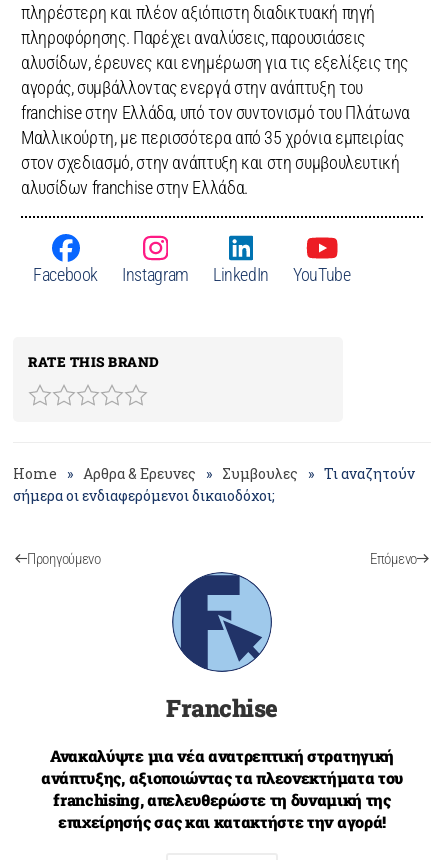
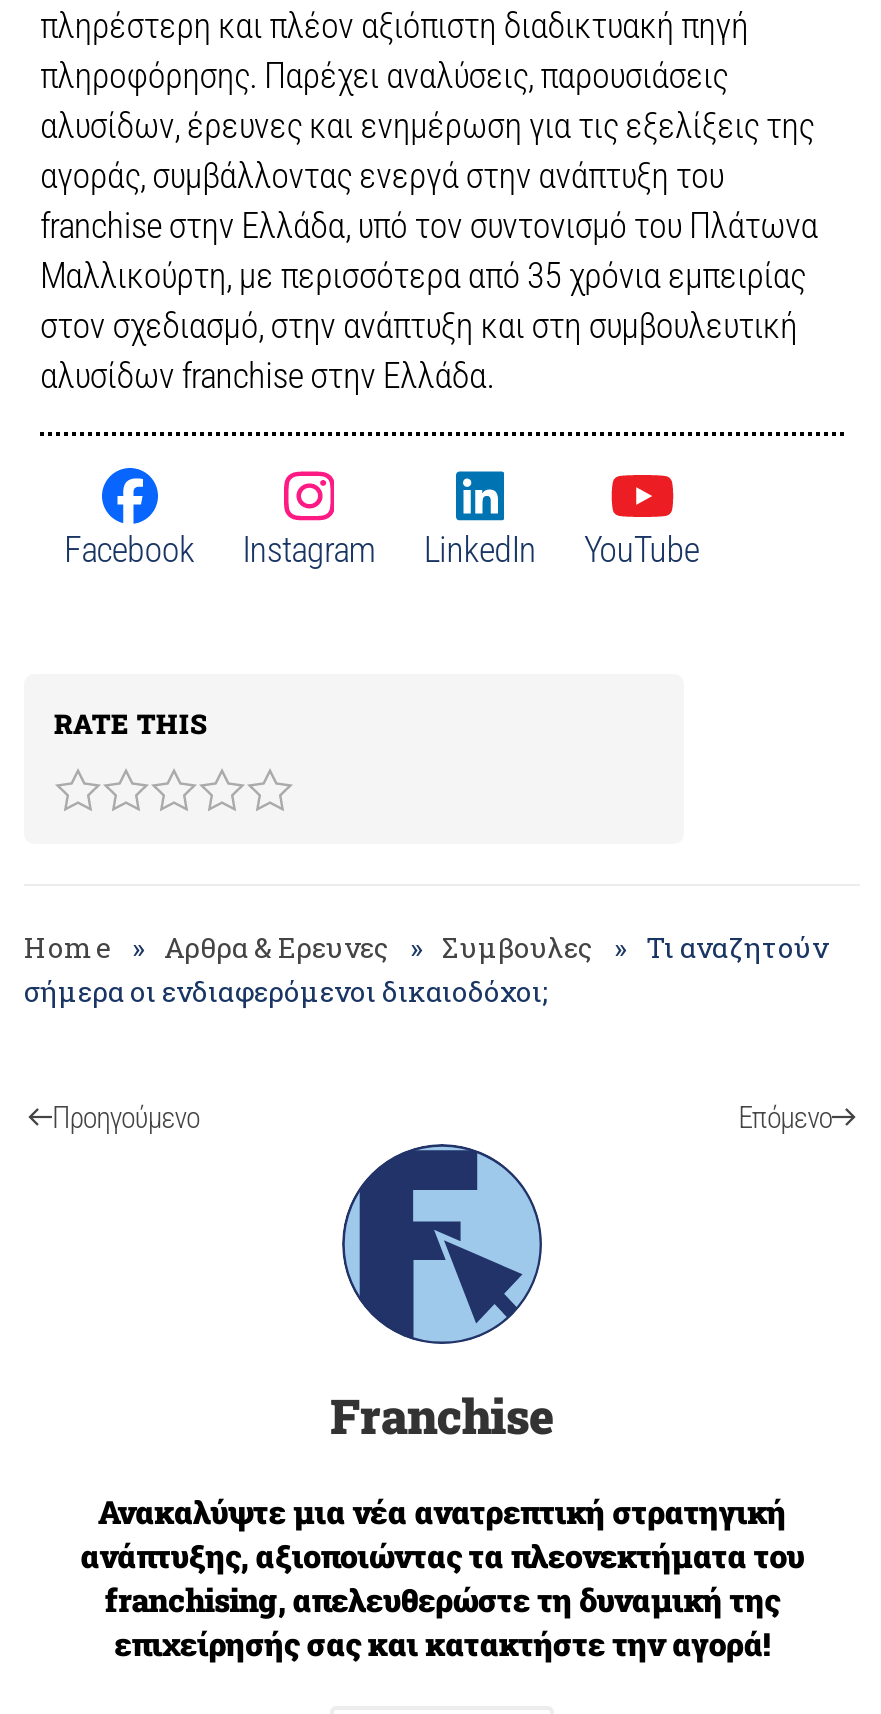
- RATE THIS BRAND
+ RATE THIS
